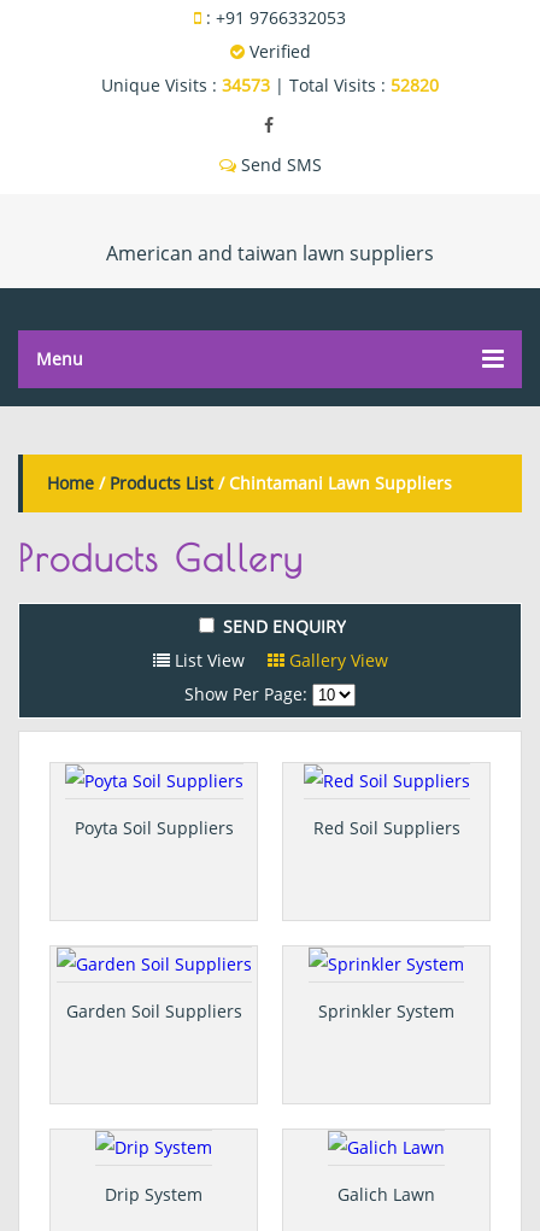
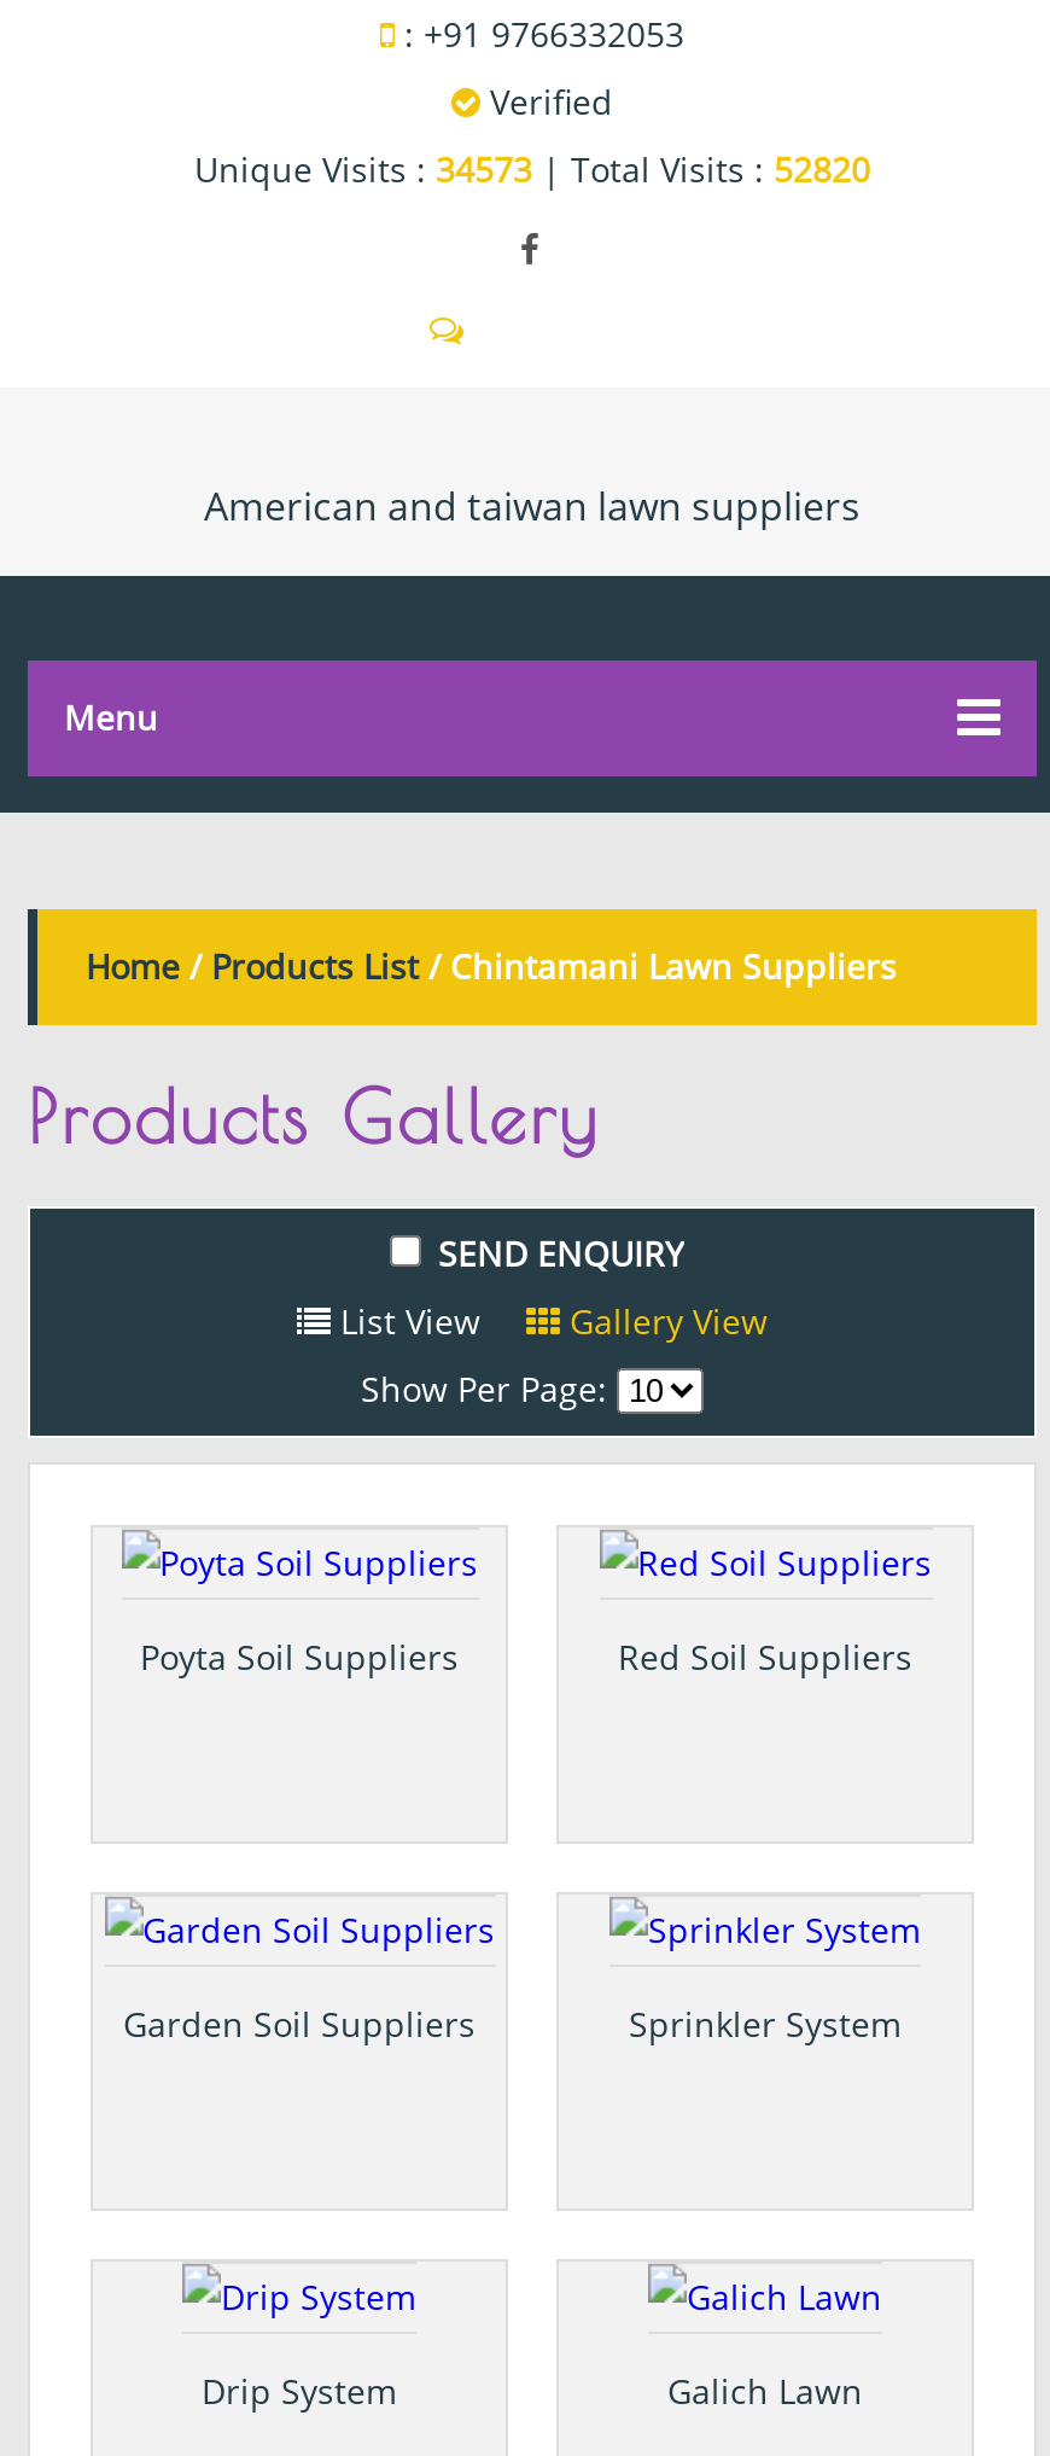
- Send SMS
